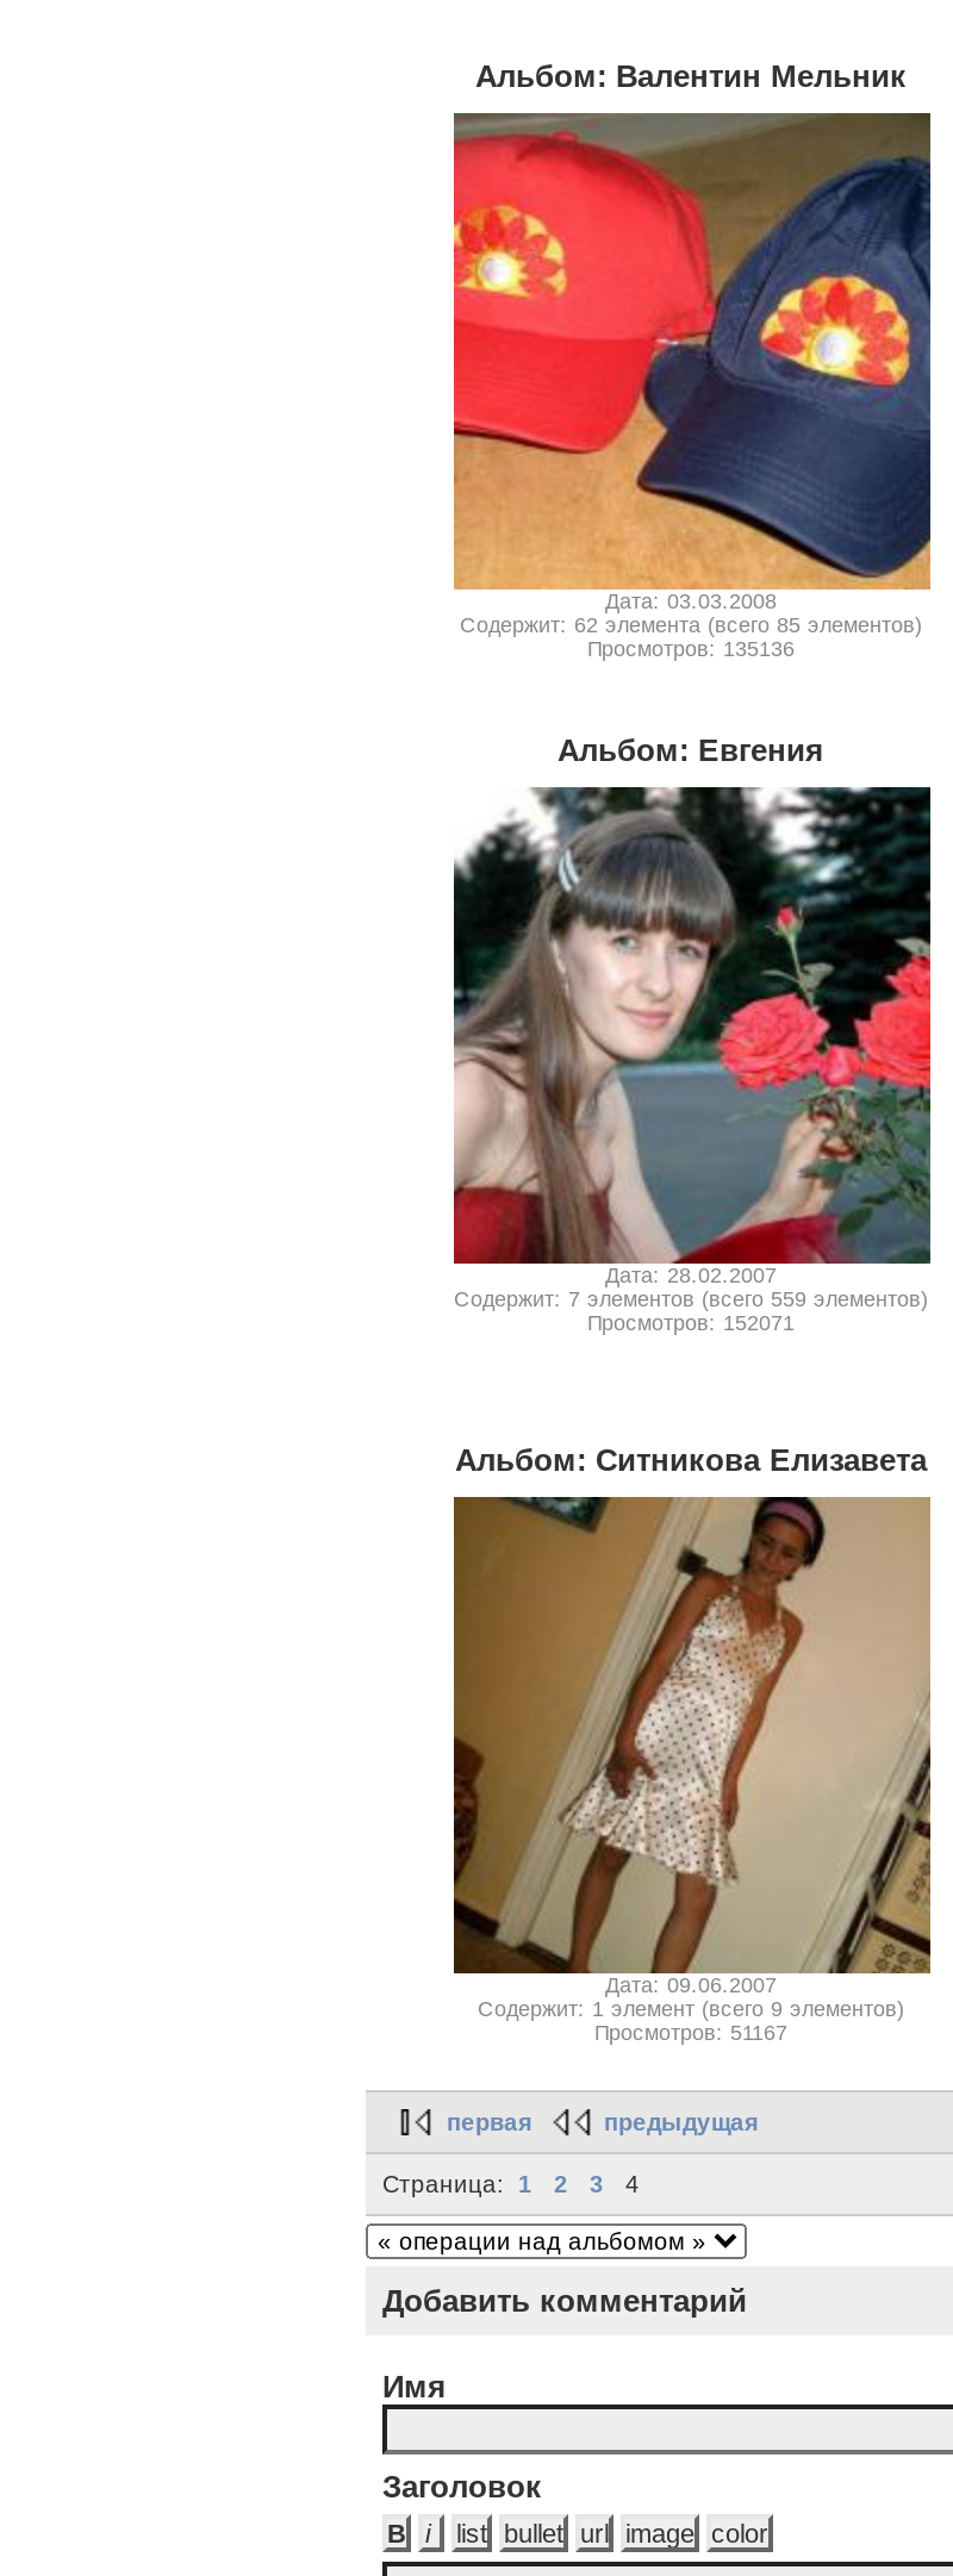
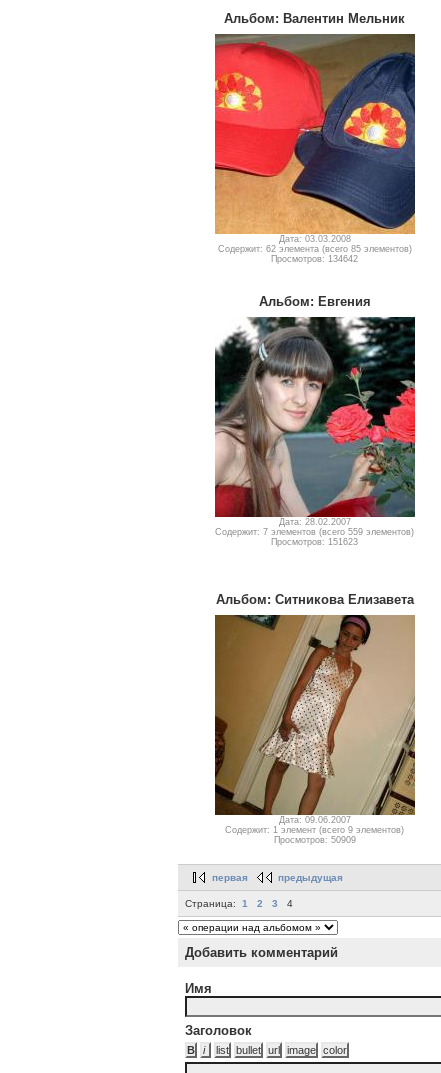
- Просмотров: 135136
+ Просмотров: 134642

- Просмотров: 152071
+ Просмотров: 151623

- Просмотров: 51167
+ Просмотров: 50909
